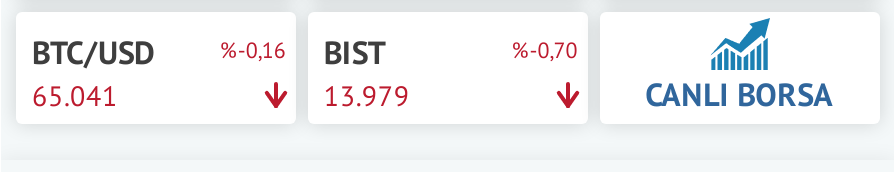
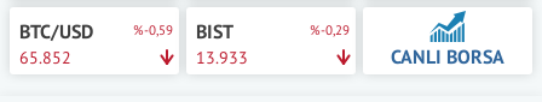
- %-0,16 BIST
+ %-0,59 BIST

- %-0,70
+ %-0,29

- 65.041
+ 65.852

- 13.979
+ 13.933
